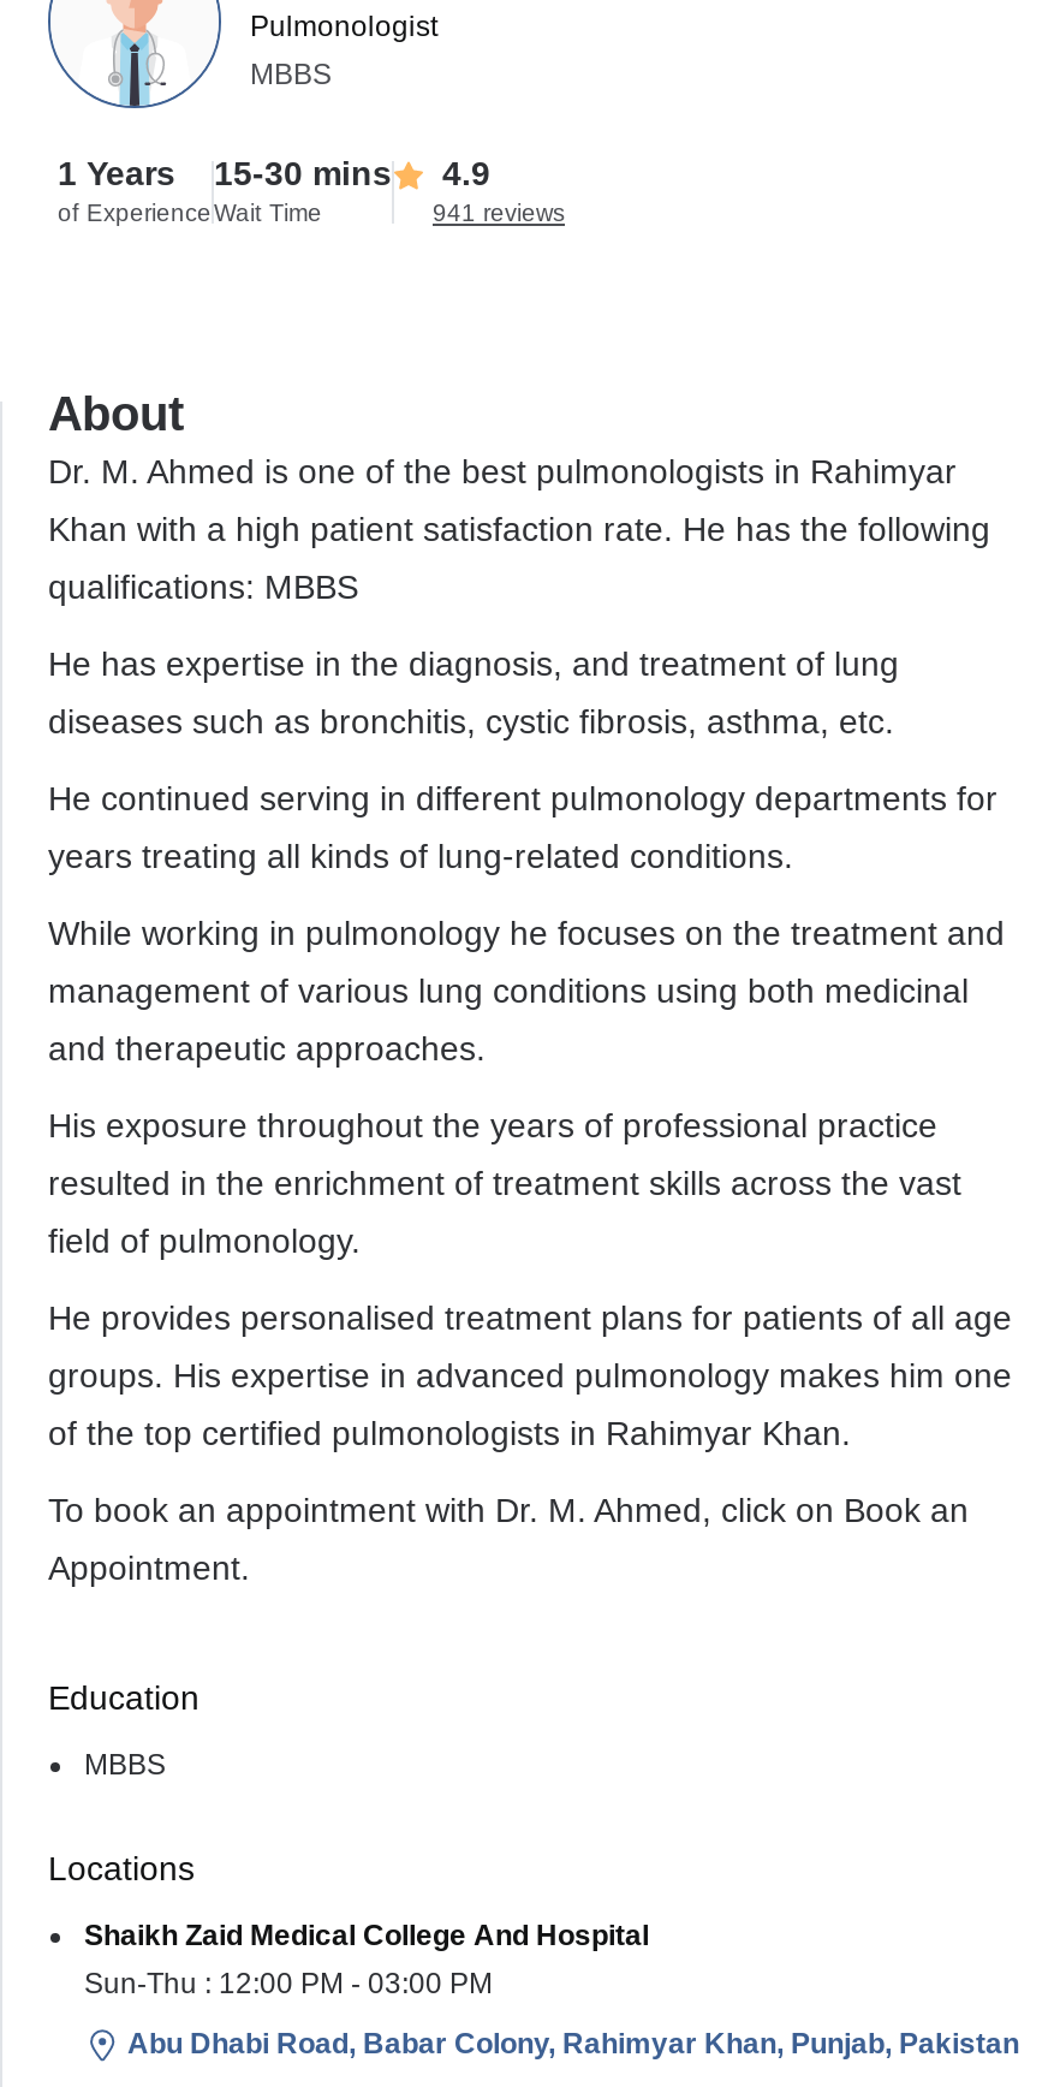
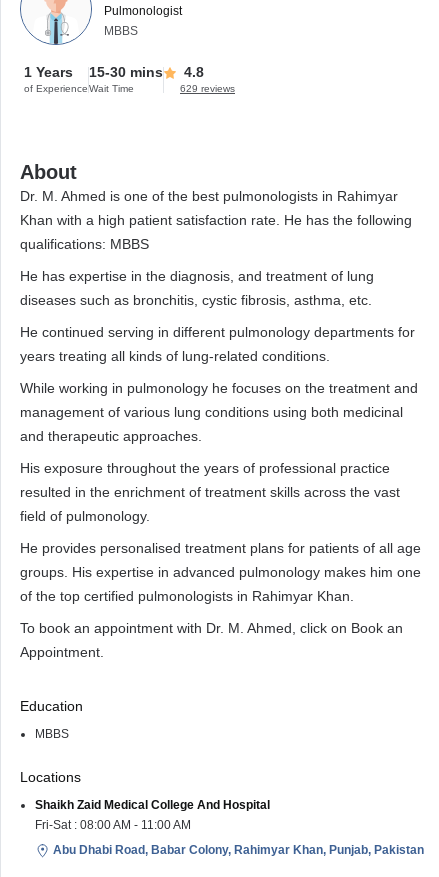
- 1 Years 15-30 mins 4.9
+ 1 Years 15-30 mins 4.8

- 941 reviews
+ 629 reviews

- Sun-Thu : 12:00 PM - 03:00 PM
+ Fri-Sat : 08:00 AM - 11:00 AM
